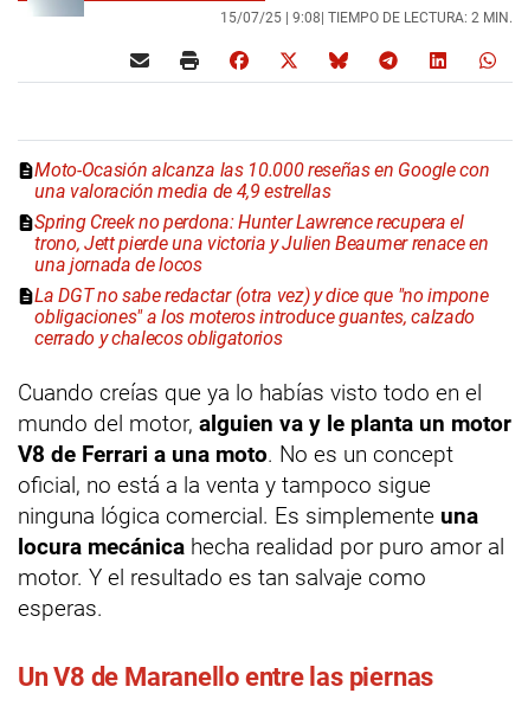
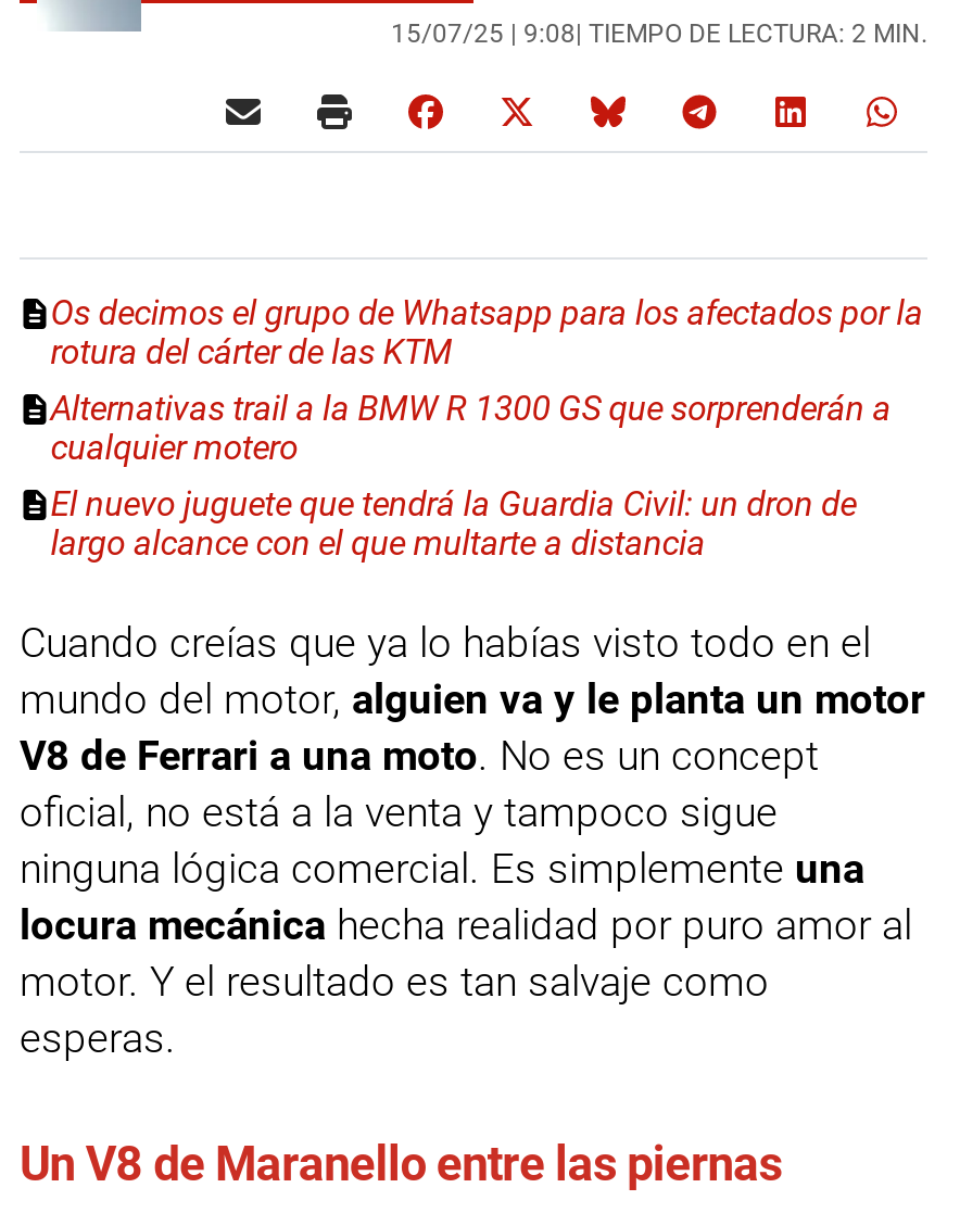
- Moto-Ocasión alcanza las 10.000 reseñas en Google con
- una valoración media de 4,9 estrellas
- Spring Creek no perdona: Hunter Lawrence recupera el
- trono, Jett pierde una victoria y Julien Beaumer renace en
- una jornada de locos
- La DGT no sabe redactar (otra vez) y dice que "no impone
- obligaciones" a los moteros introduce guantes, calzado
- cerrado y chalecos obligatorios
+ Os decimos el grupo de Whatsapp para los afectados por la
+ rotura del cárter de las KTM
+ Alternativas trail a la BMW R 1300 GS que sorprenderán a
+ cualquier motero
+ El nuevo juguete que tendrá la Guardia Civil: un dron de
+ largo alcance con el que multarte a distancia
